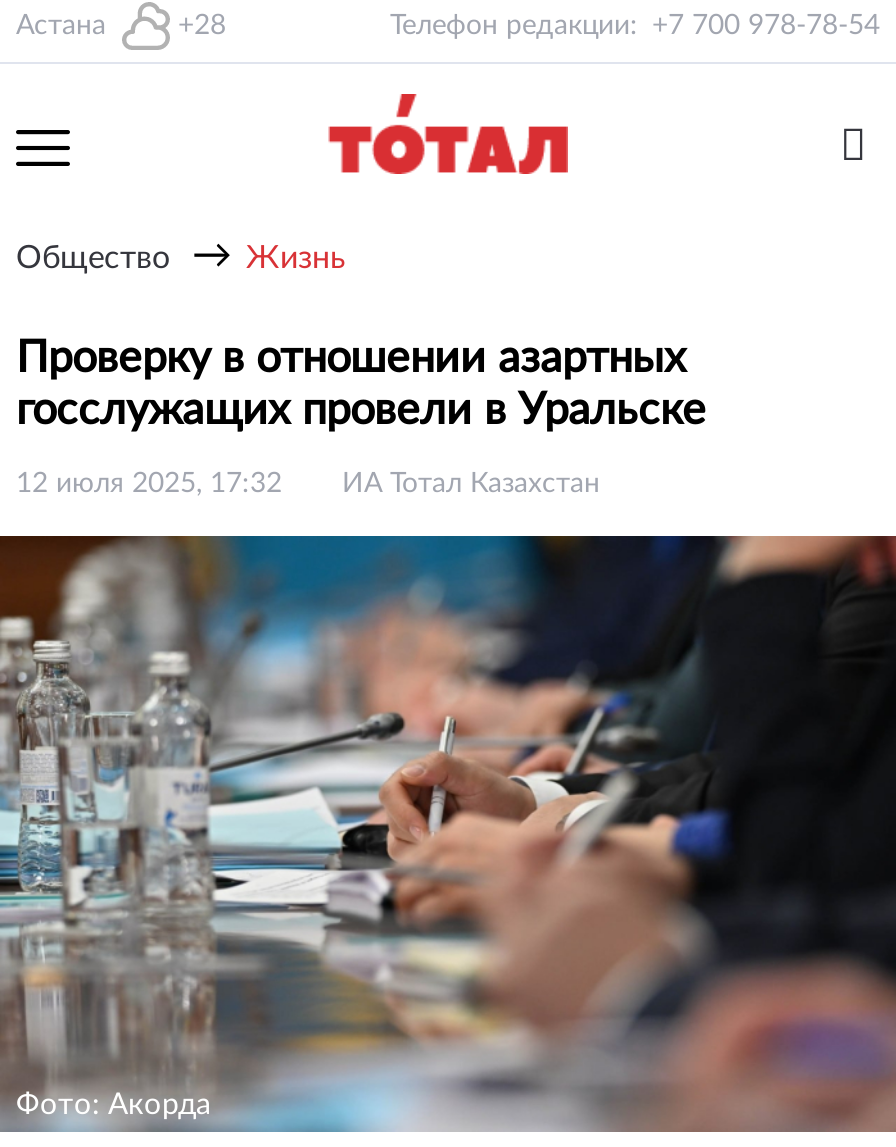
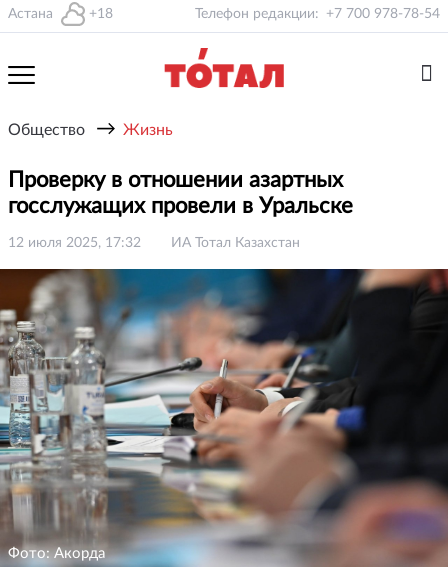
- +28
+ +18
